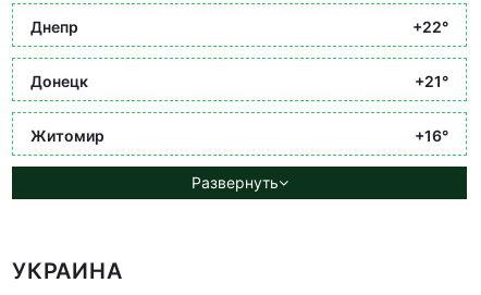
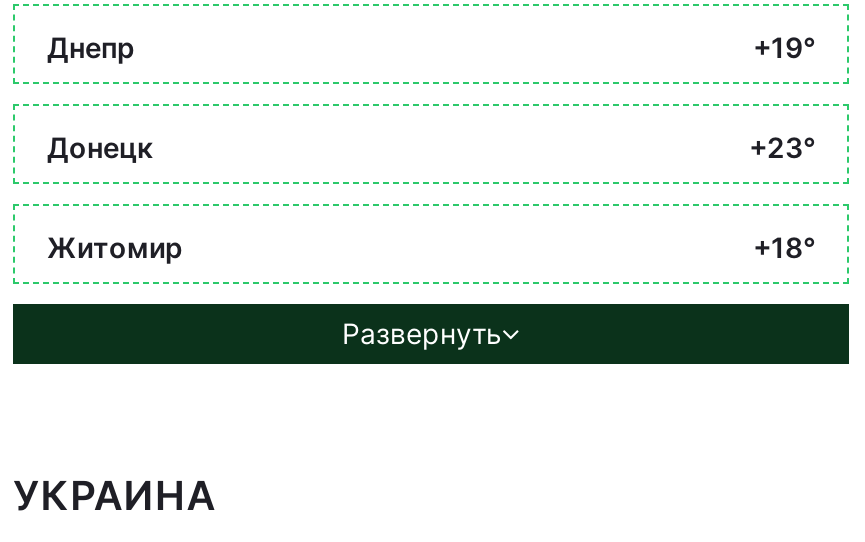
- +22°
+ +19°

- +21°
+ +23°

- +16°
+ +18°
